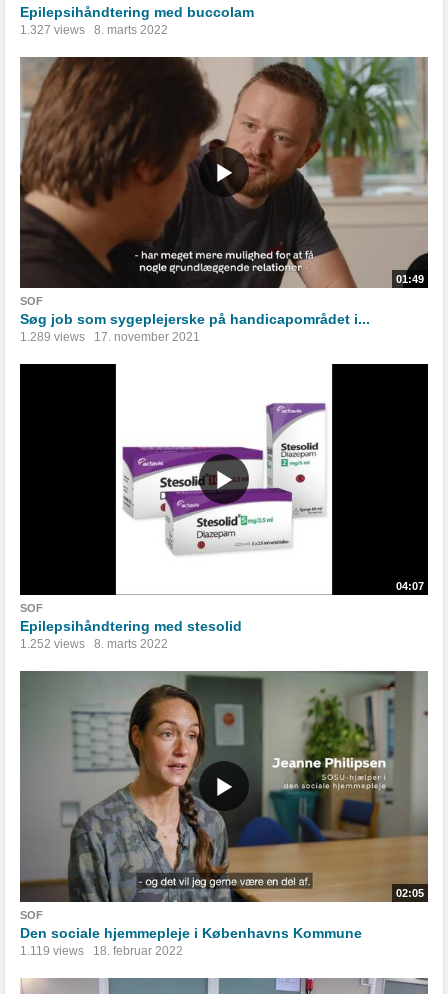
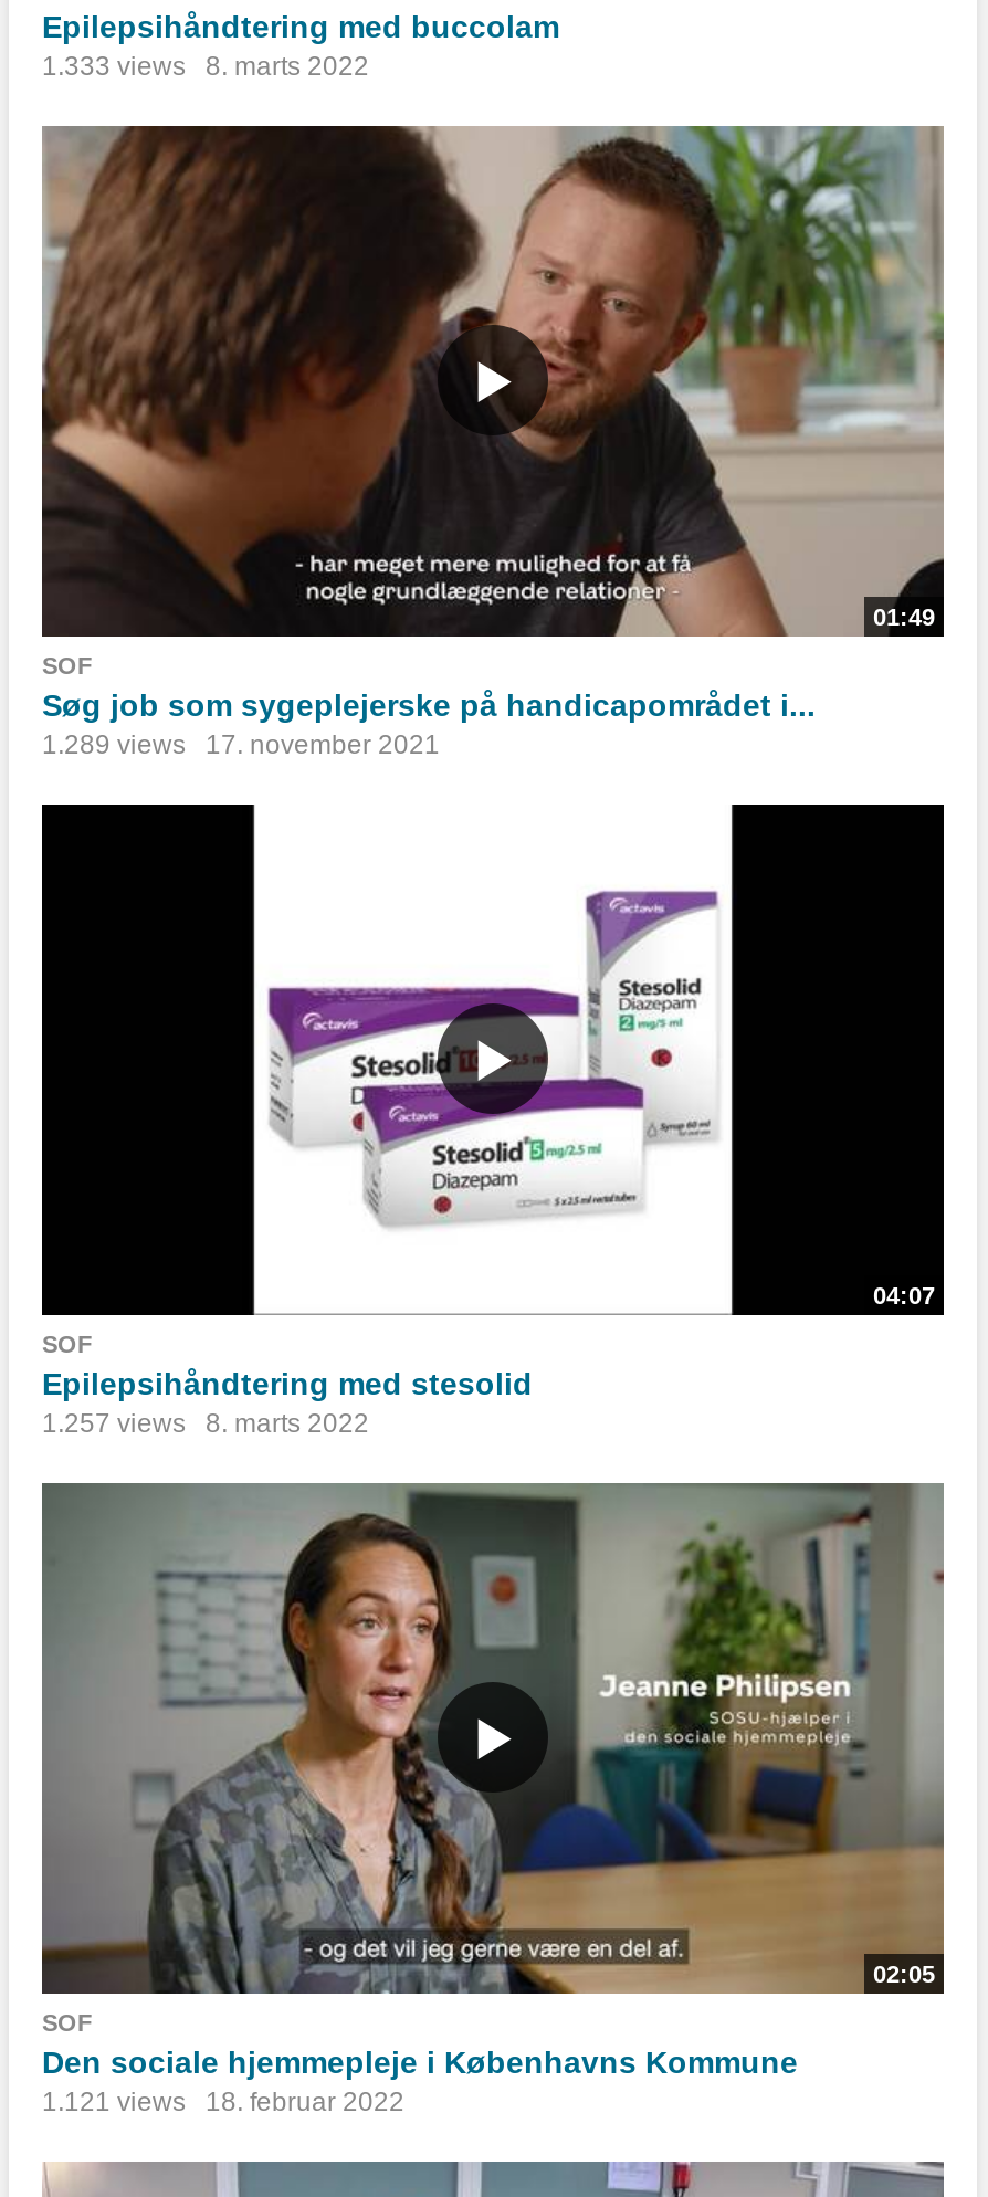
- 1.327 views 8. marts 2022
+ 1.333 views 8. marts 2022

- 1.252 views 8. marts 2022
+ 1.257 views 8. marts 2022

- 1.119 views 18. februar 2022
+ 1.121 views 18. februar 2022
